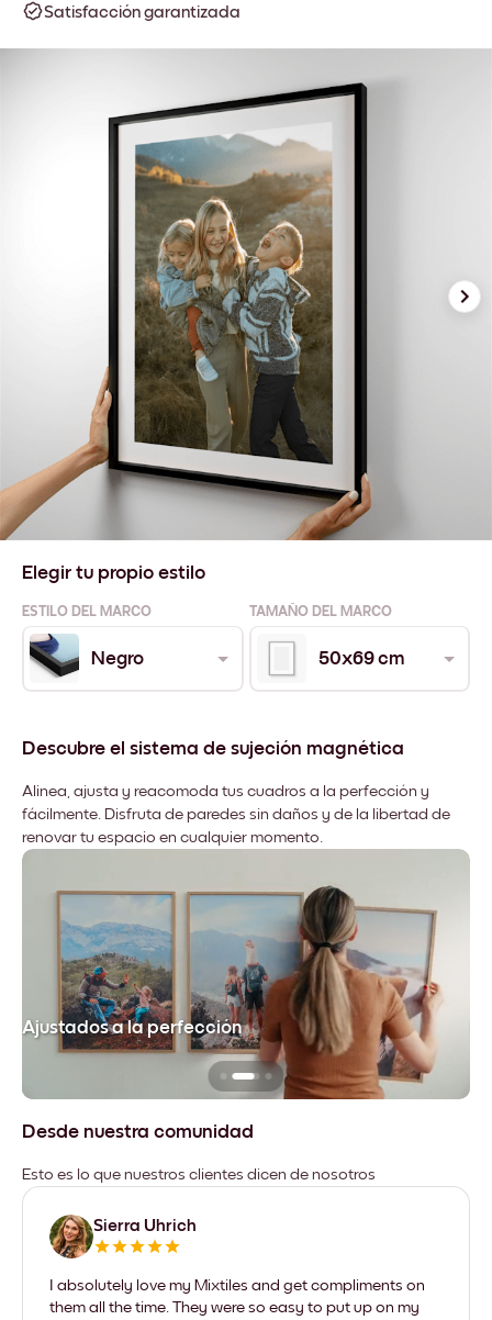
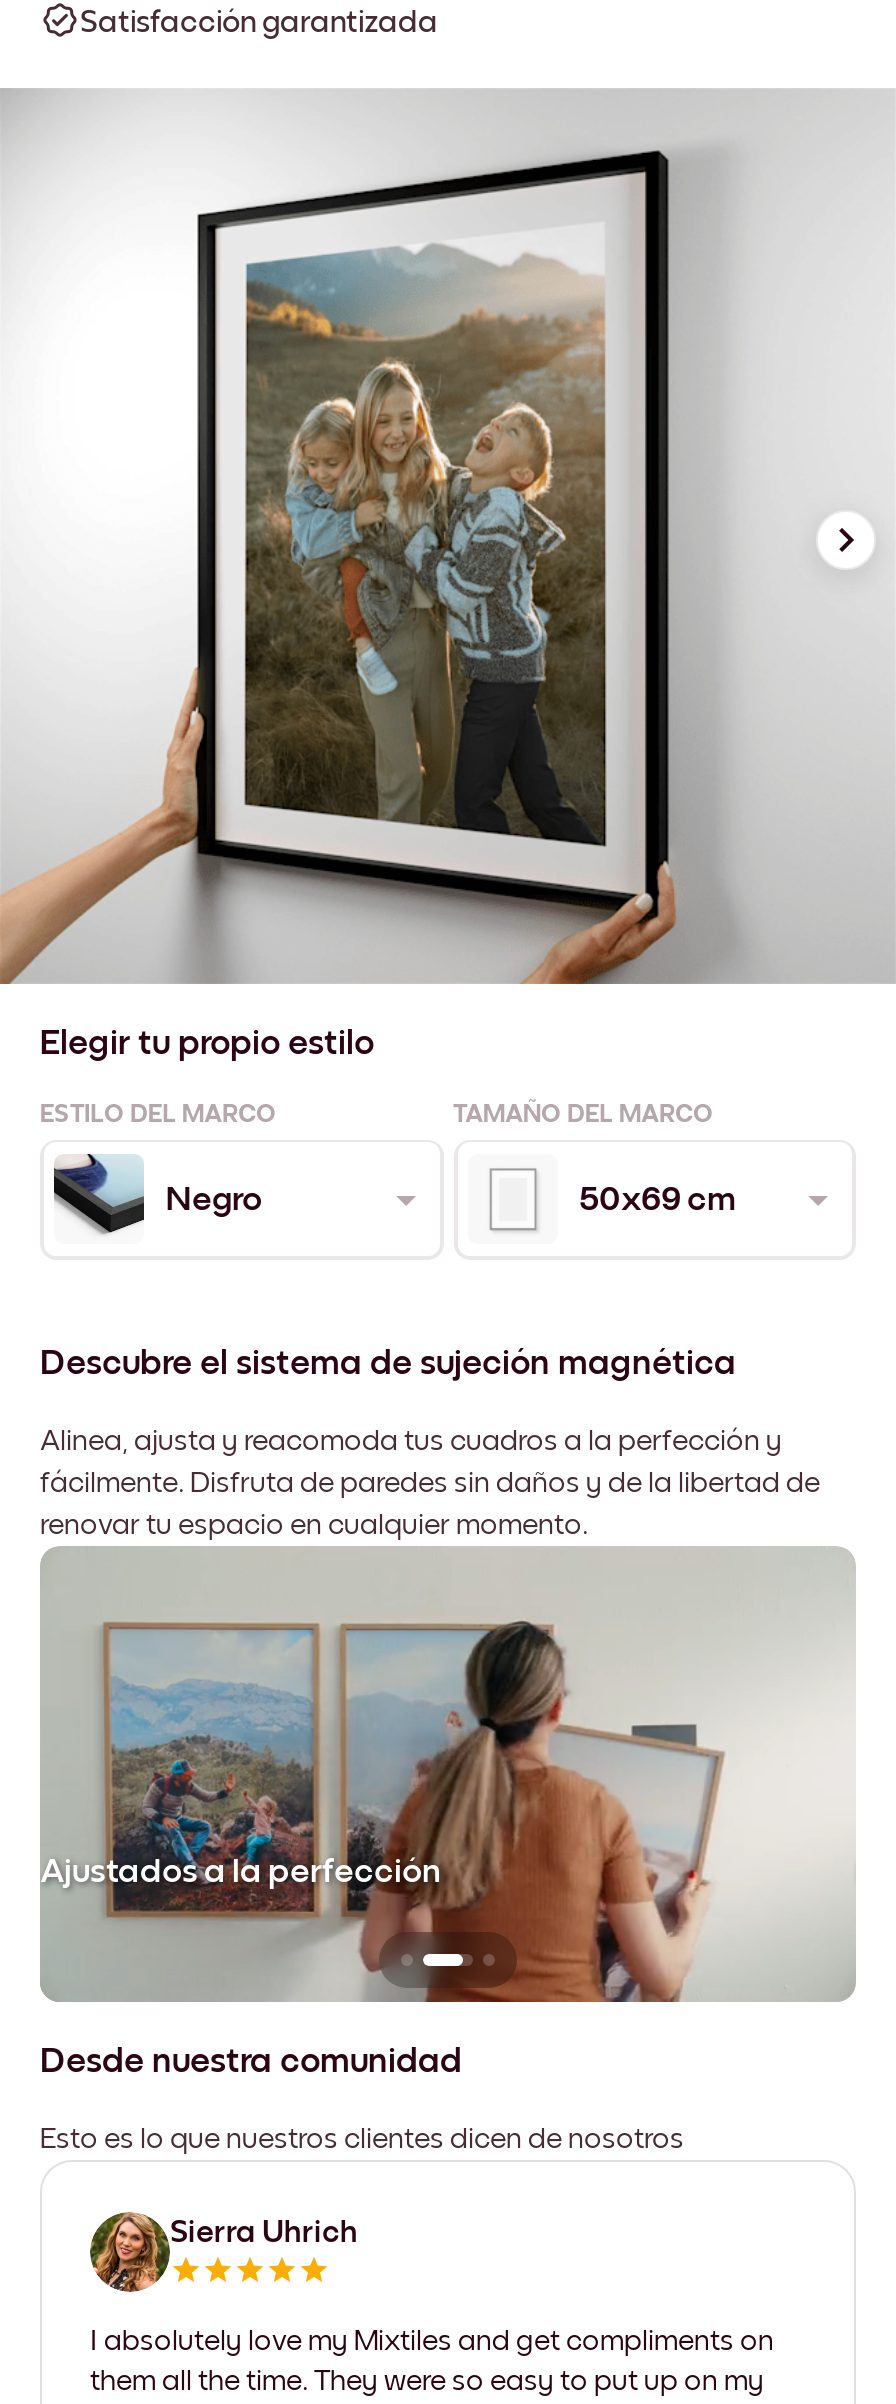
- [image]
+ [image]
